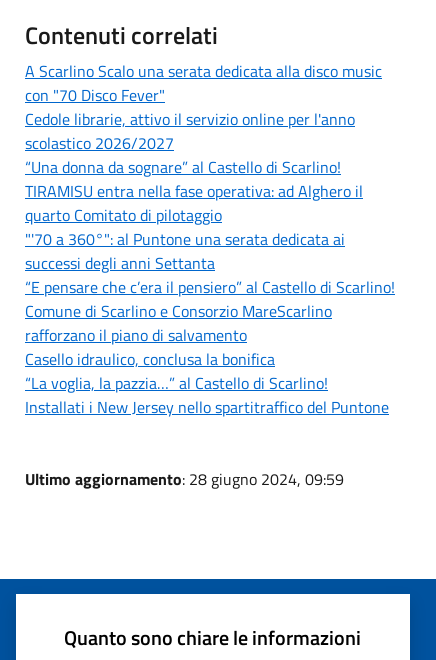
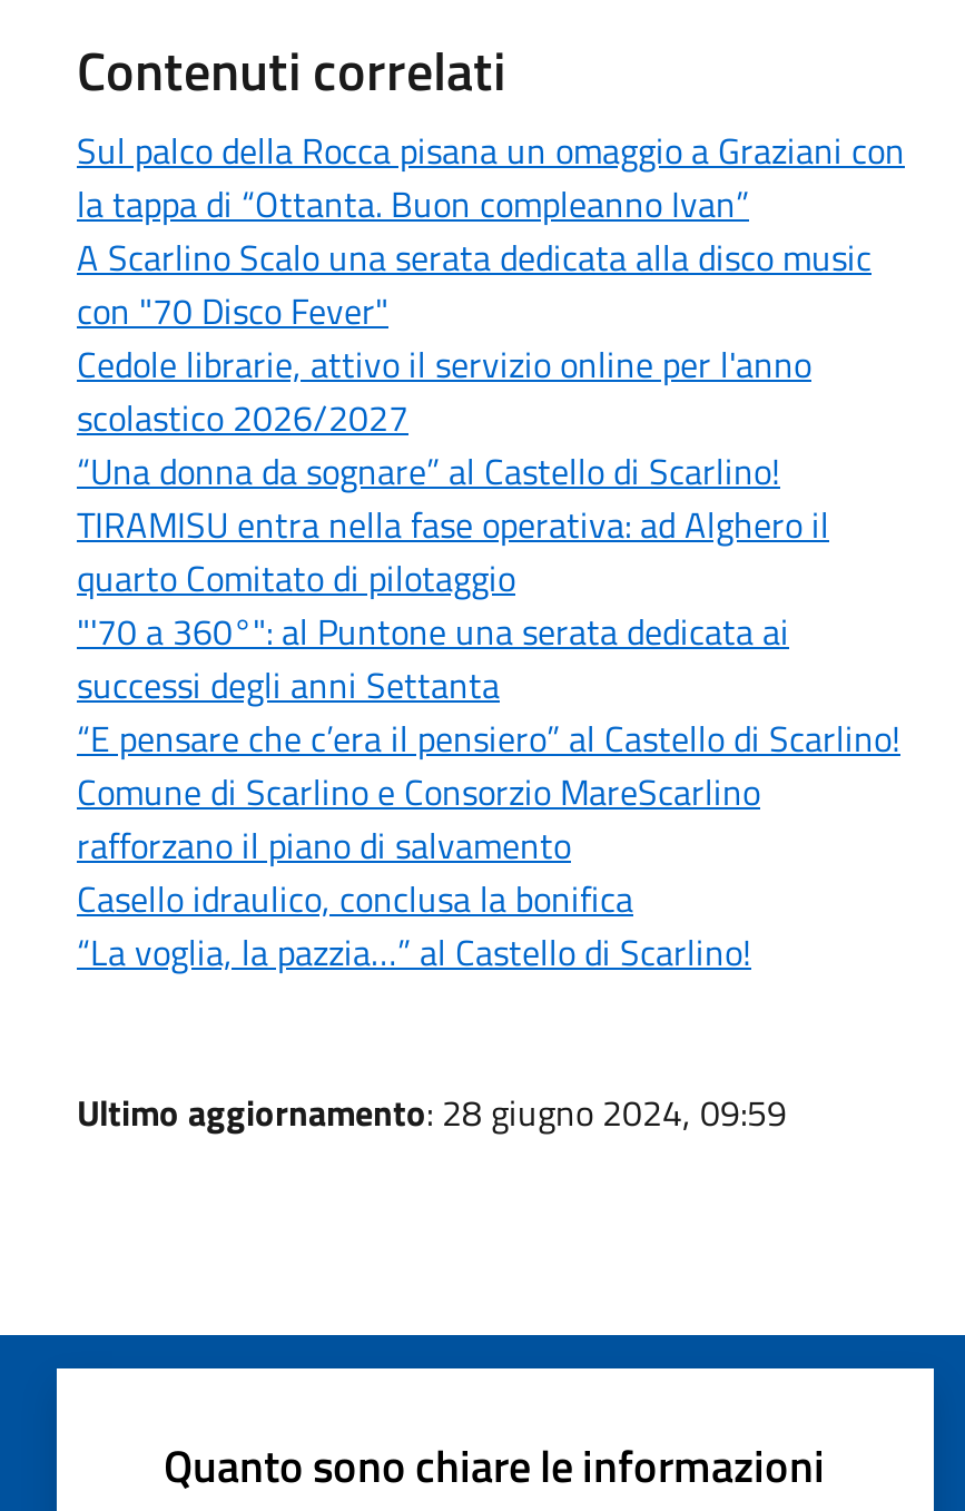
+ Sul palco della Rocca pisana un omaggio a Graziani con
+ la tappa di “Ottanta. Buon compleanno Ivan”

moved down: A Scarlino Scalo una serata dedicata alla disco music | con "70 Disco Fever" | Cedole librarie, attivo il servizio online per l'anno | ... | Casello idraulico, conclusa la bonifica | “La voglia, la pazzia…” al Castello di Scarlino!

- Installati i New Jersey nello spartitraffico del Puntone
